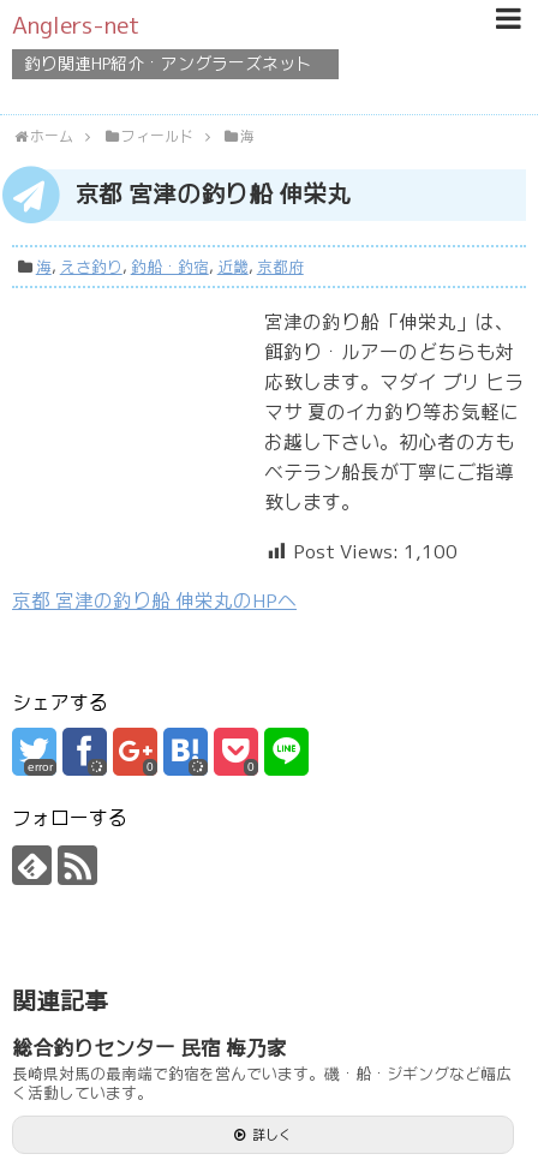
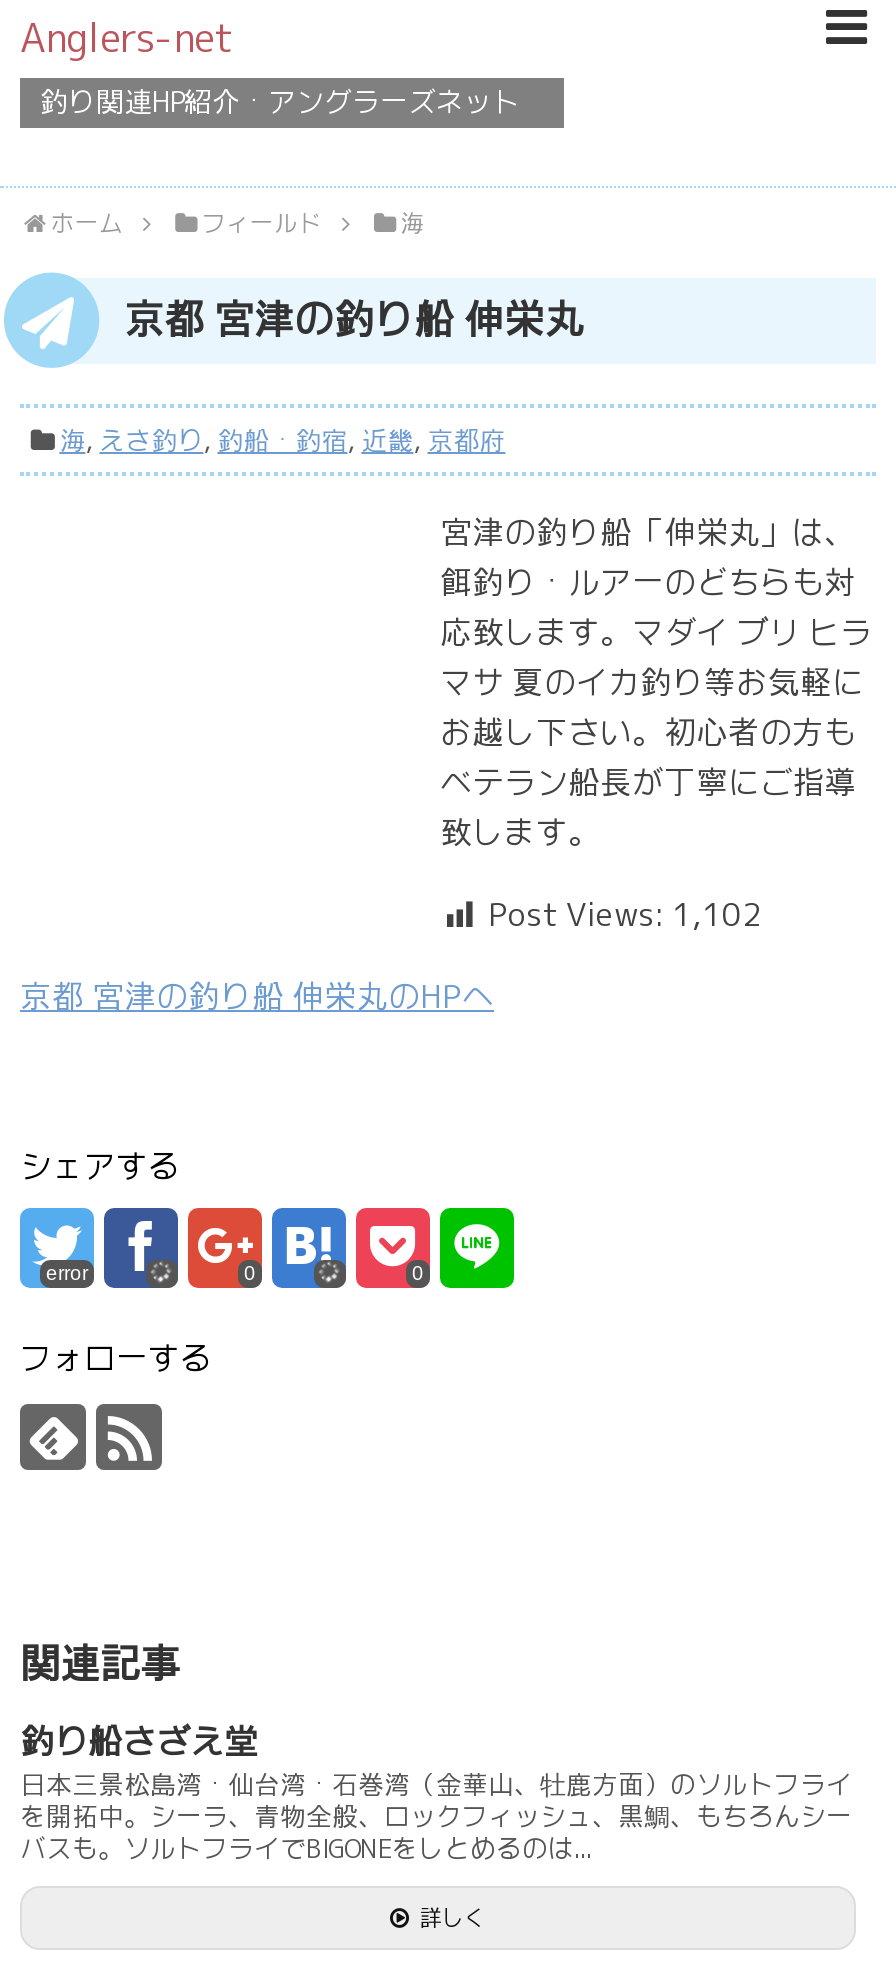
- Post Views: 1,100
+ Post Views: 1,102

- 総合釣りセンター 民宿 梅乃家
- 長崎県対馬の最南端で釣宿を営んでいます。磯・船・ジギングなど幅広
- く活動しています。
+ 釣り船さざえ堂
+ 日本三景松島湾・仙台湾・石巻湾（金華山、牡鹿方面）のソルトフライ
+ を開拓中。シーラ、青物全般、ロックフィッシュ、黒鯛、もちろんシー
+ バスも。ソルトフライでBIGONEをしとめるのは...
